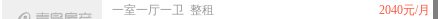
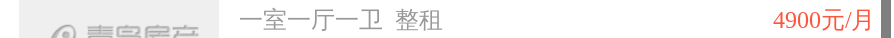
- 2040元/月
+ 4900元/月
